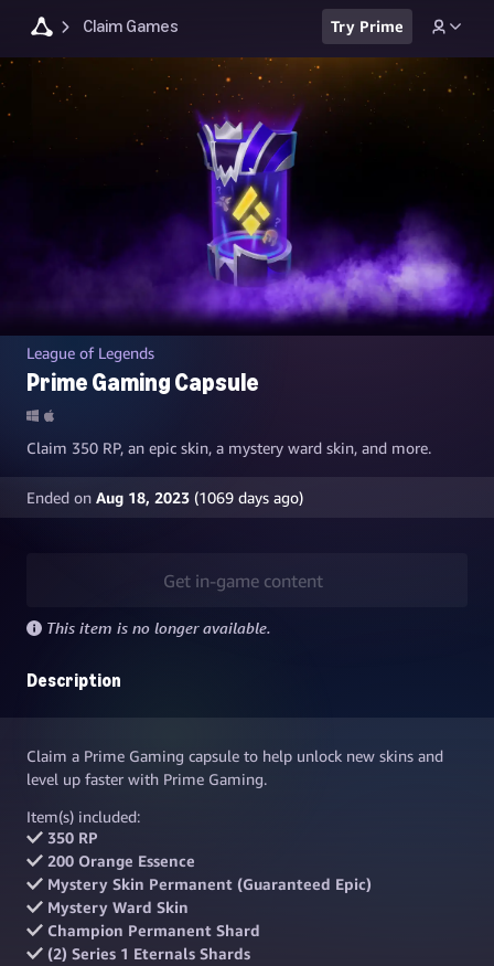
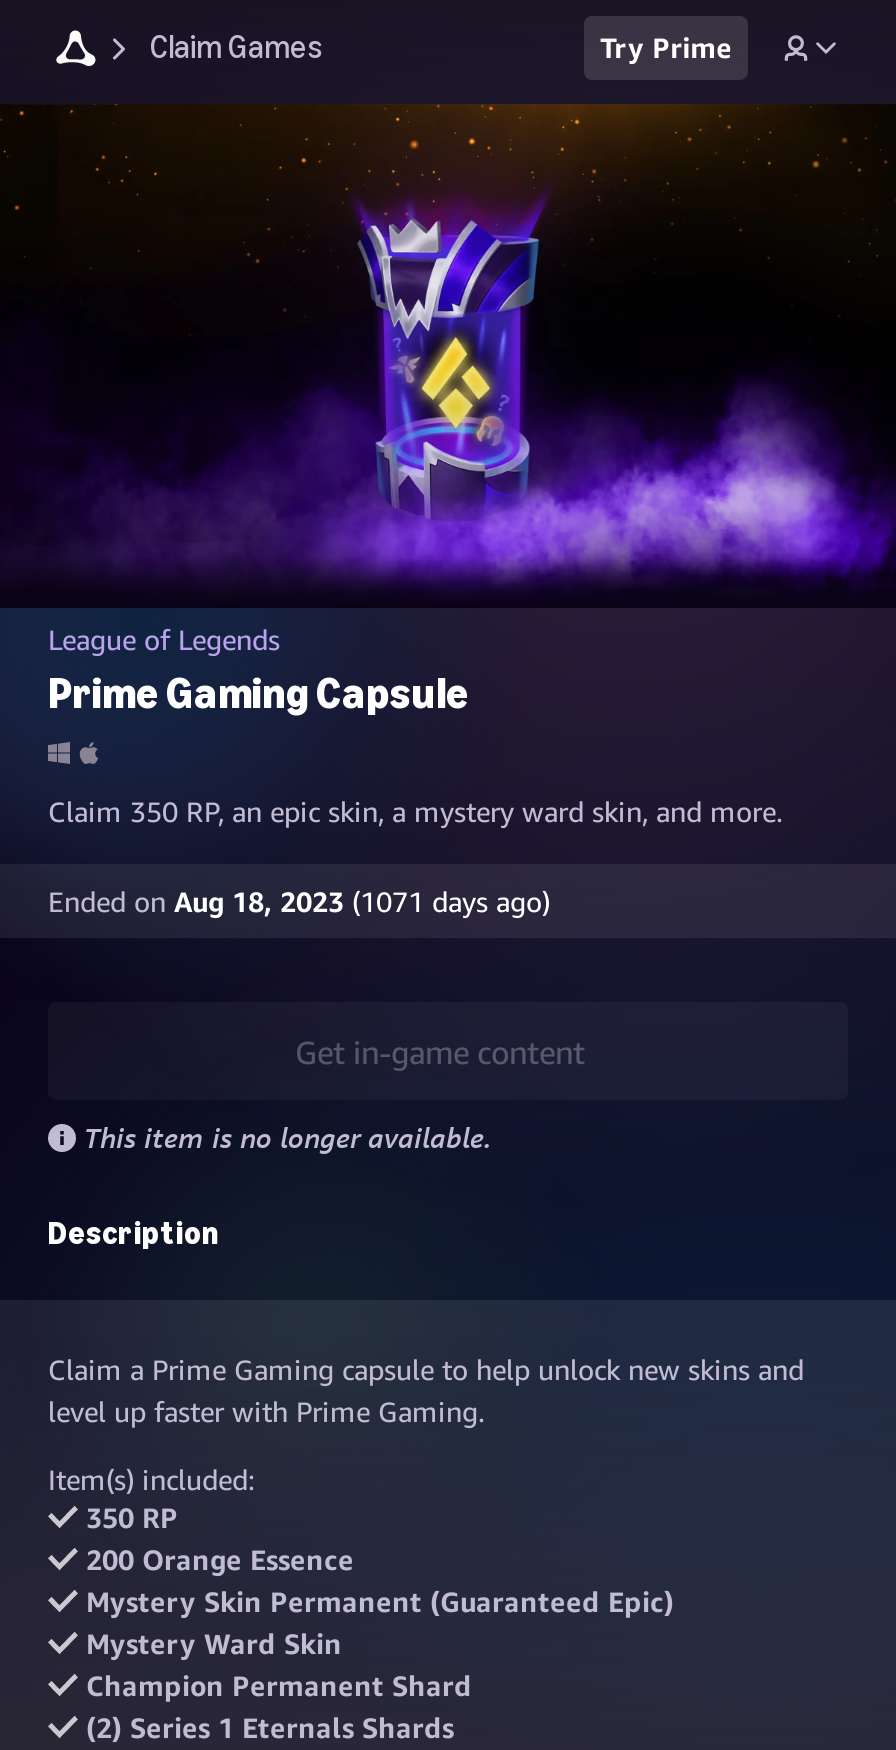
- Ended on Aug 18, 2023 (1069 days ago)
+ Ended on Aug 18, 2023 (1071 days ago)
